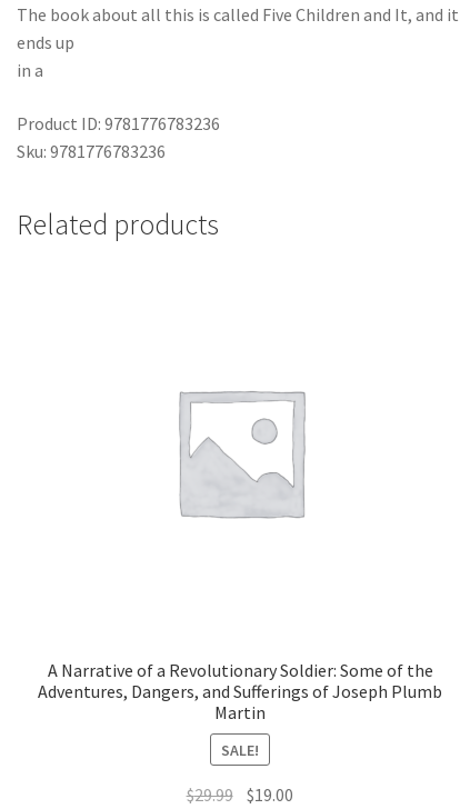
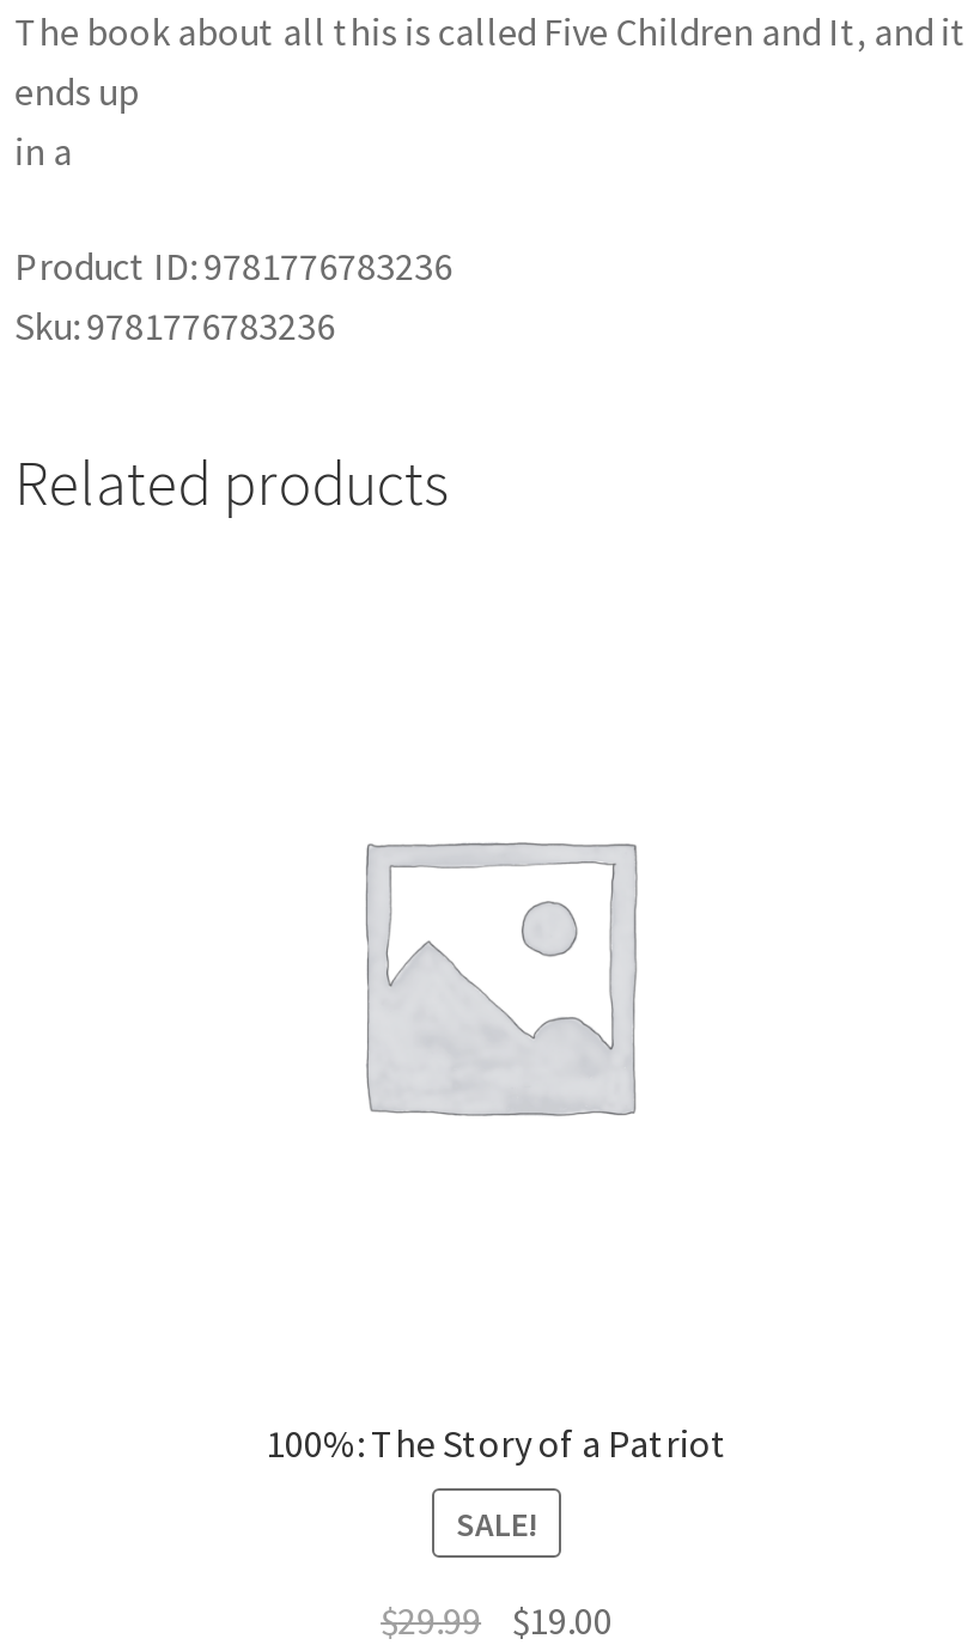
- A Narrative of a Revolutionary Soldier: Some of the
- Adventures, Dangers, and Sufferings of Joseph Plumb
- Martin
+ 100%: The Story of a Patriot
